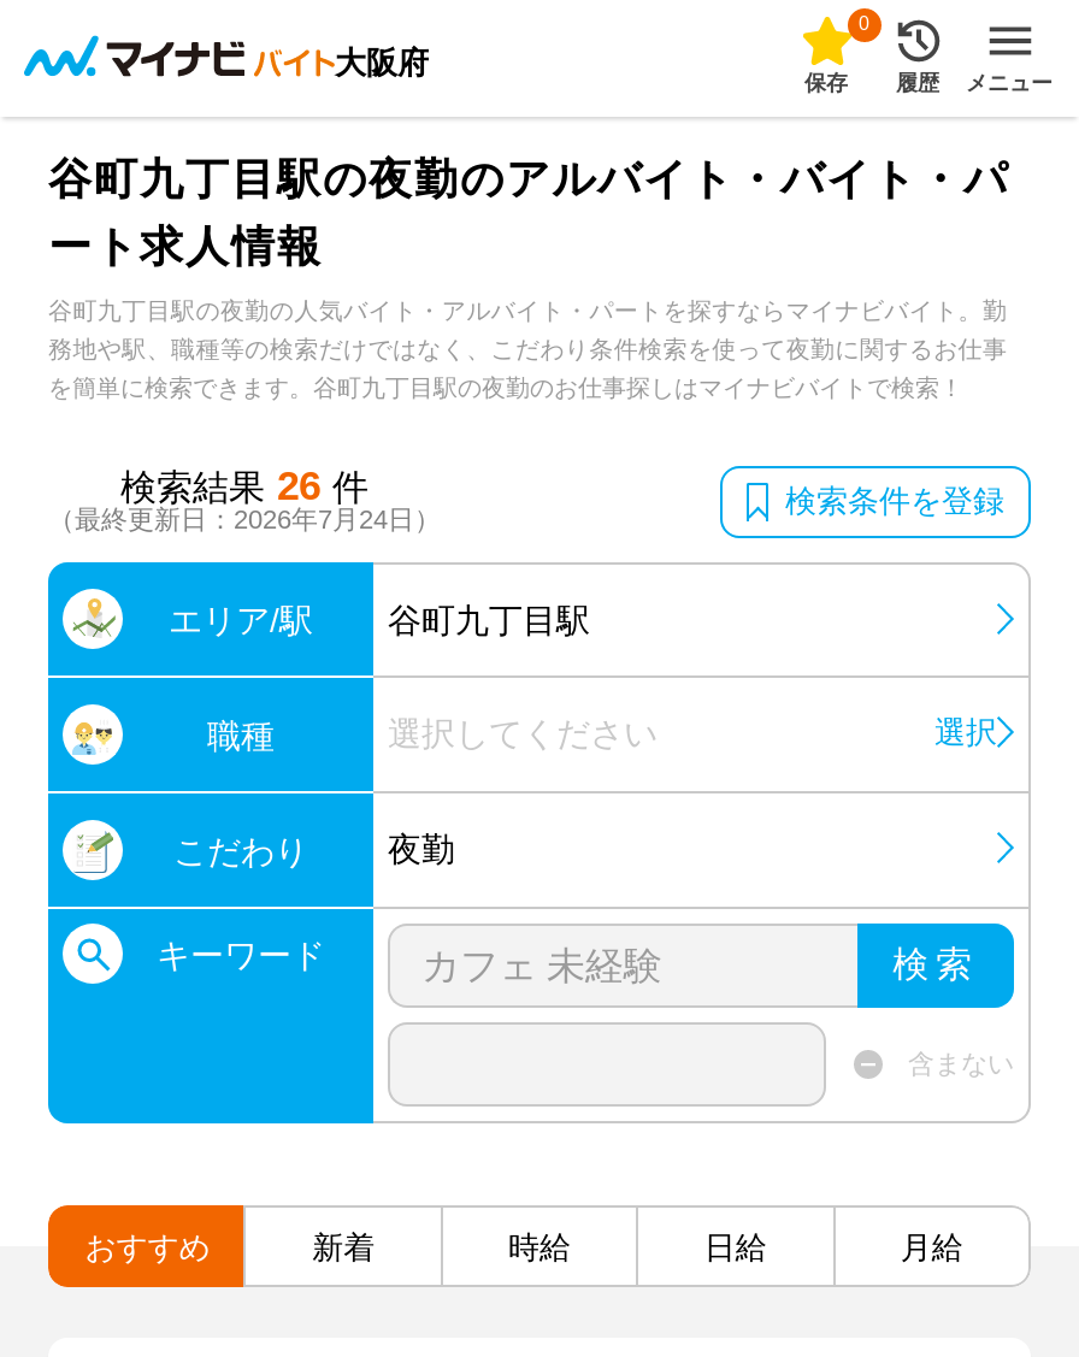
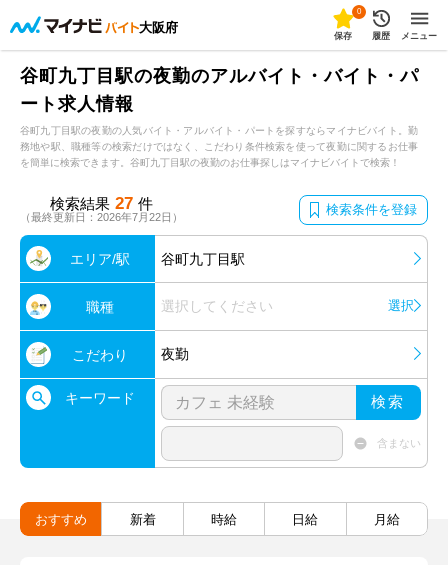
- 検索結果 26 件
+ 検索結果 27 件

- （最終更新日：2026年7月24日）
+ （最終更新日：2026年7月22日）
